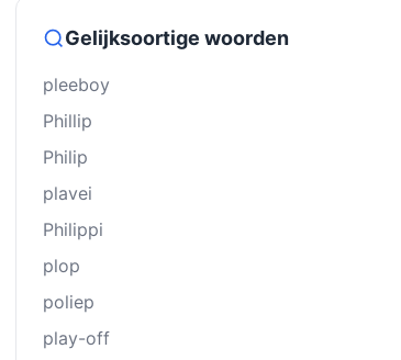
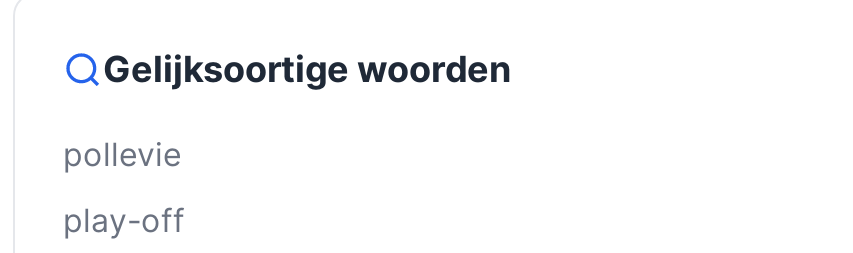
- pleeboy
- Phillip
- Philip
- plavei
- Philippi
- plop
- poliep
+ pollevie
